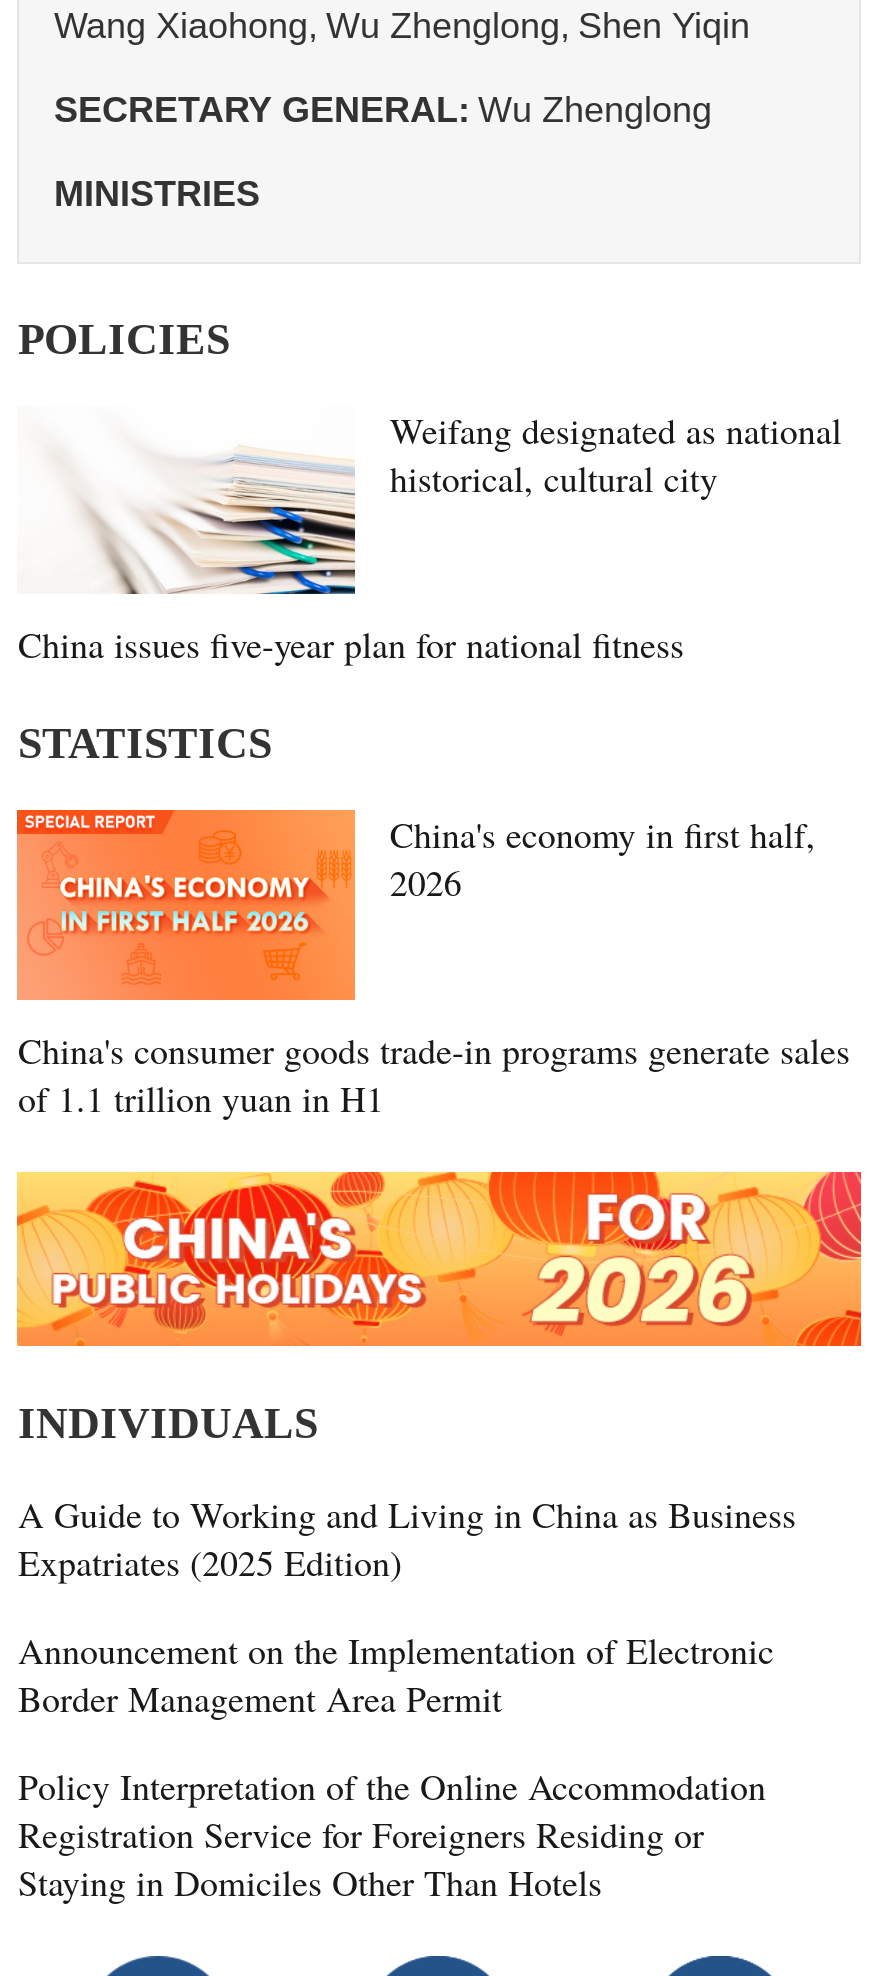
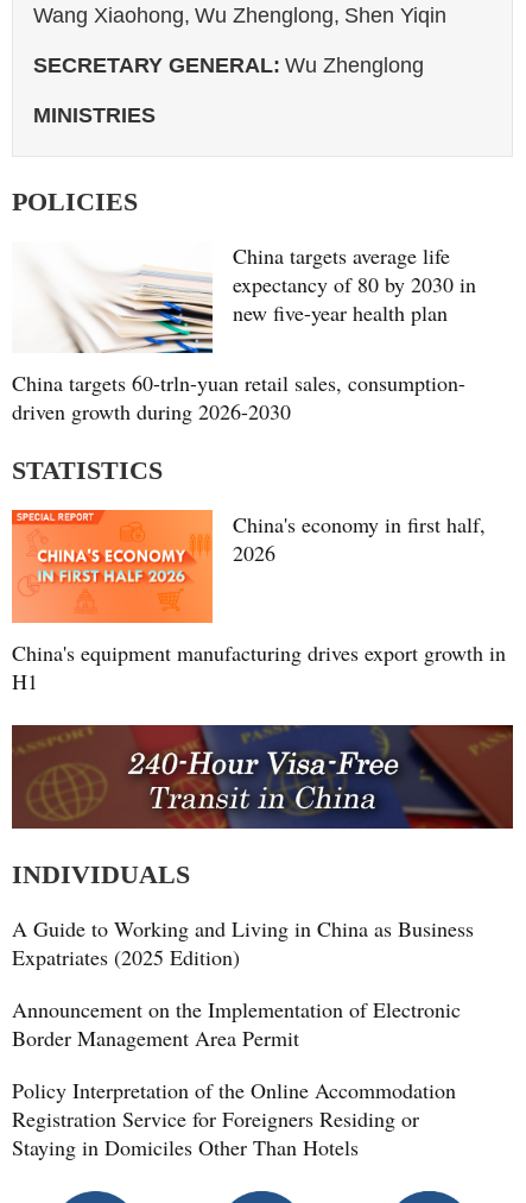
- Weifang designated as national
- historical, cultural city
+ China targets average life
+ expectancy of 80 by 2030 in
+ new five-year health plan

- China issues five-year plan for national fitness
+ China targets 60-trln-yuan retail sales, consumption-
+ driven growth during 2026-2030

- China's consumer goods trade-in programs generate sales
- of 1.1 trillion yuan in H1
+ China's equipment manufacturing drives export growth in
+ H1

- [image]
+ [image]
